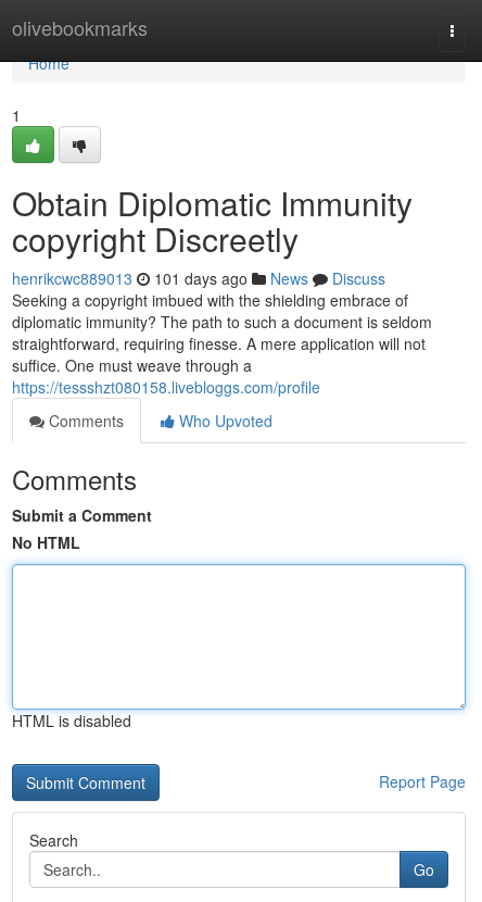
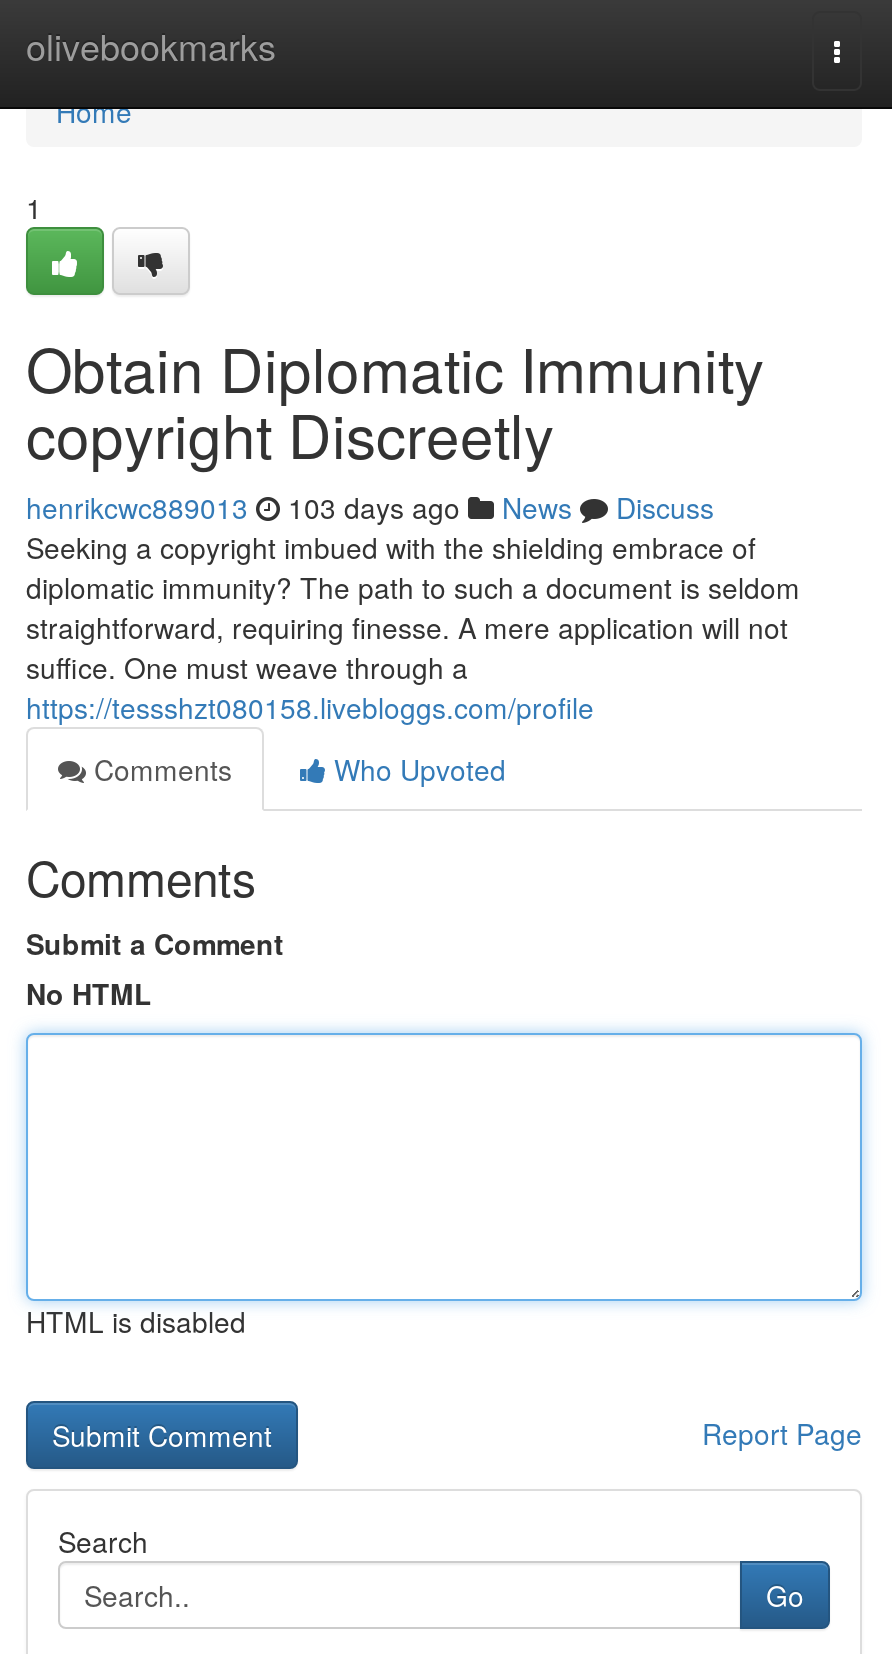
- henrikcwc889013 101 days ago News Discuss
+ henrikcwc889013 103 days ago News Discuss
